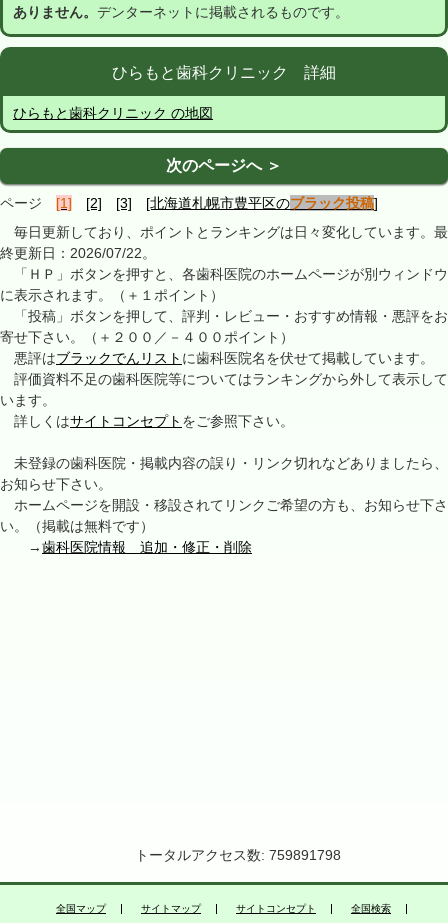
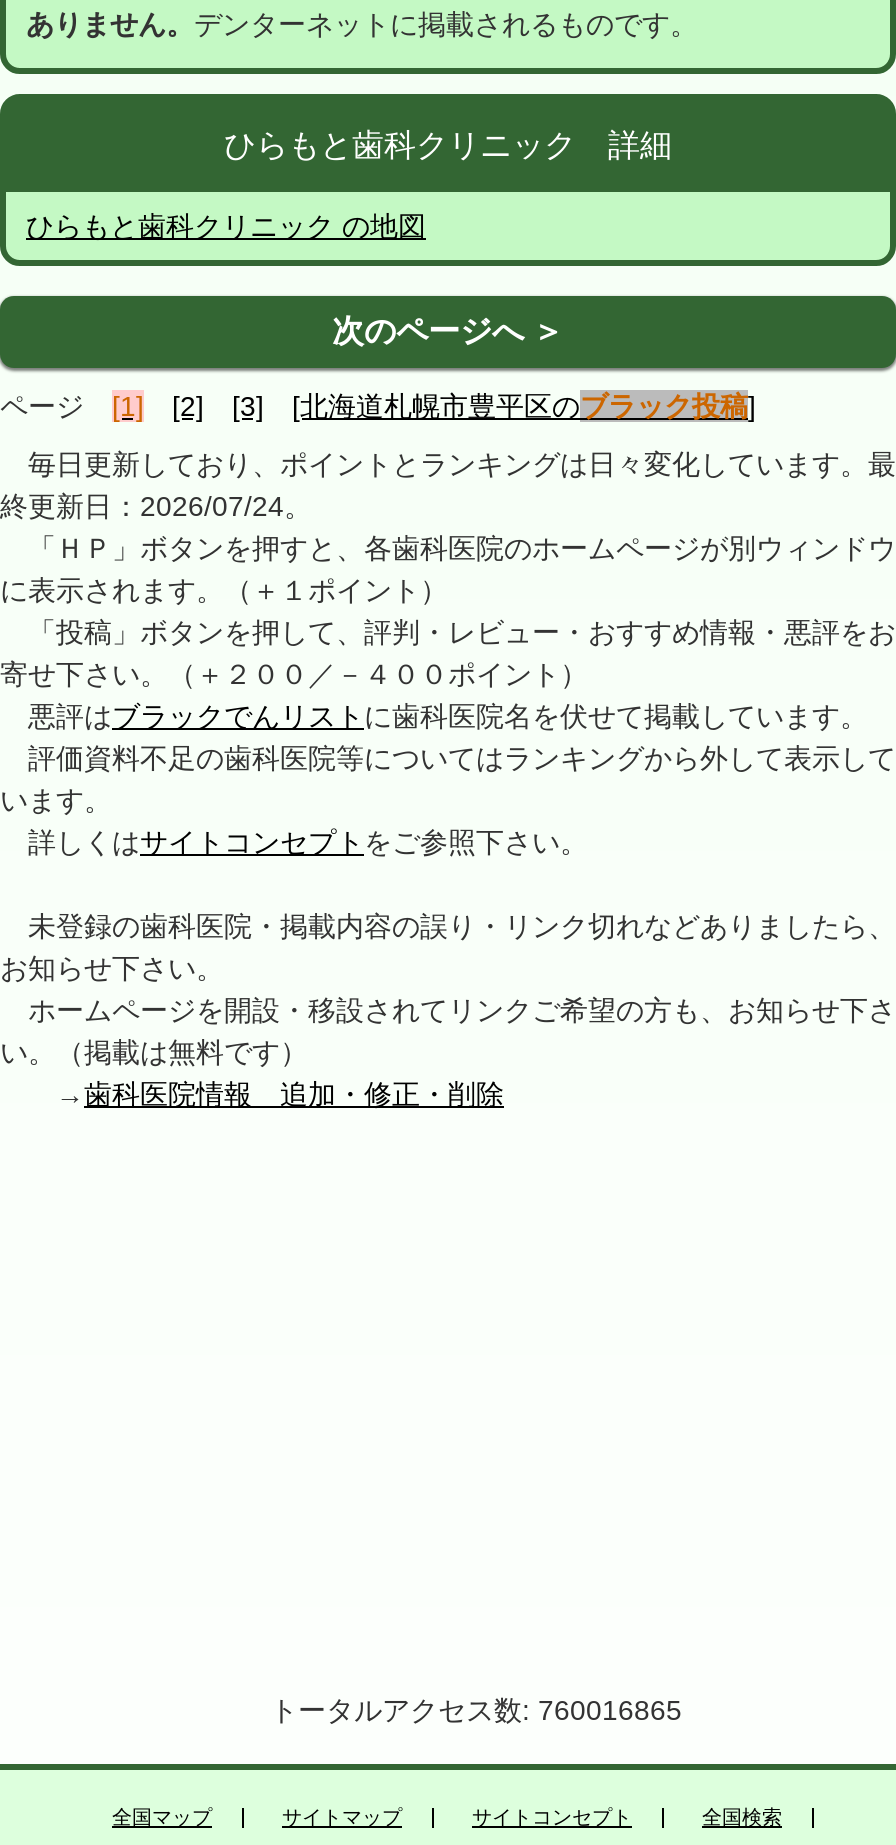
- 終更新日：2026/07/22。
+ 終更新日：2026/07/24。

- トータルアクセス数: 759891798
+ トータルアクセス数: 760016865
